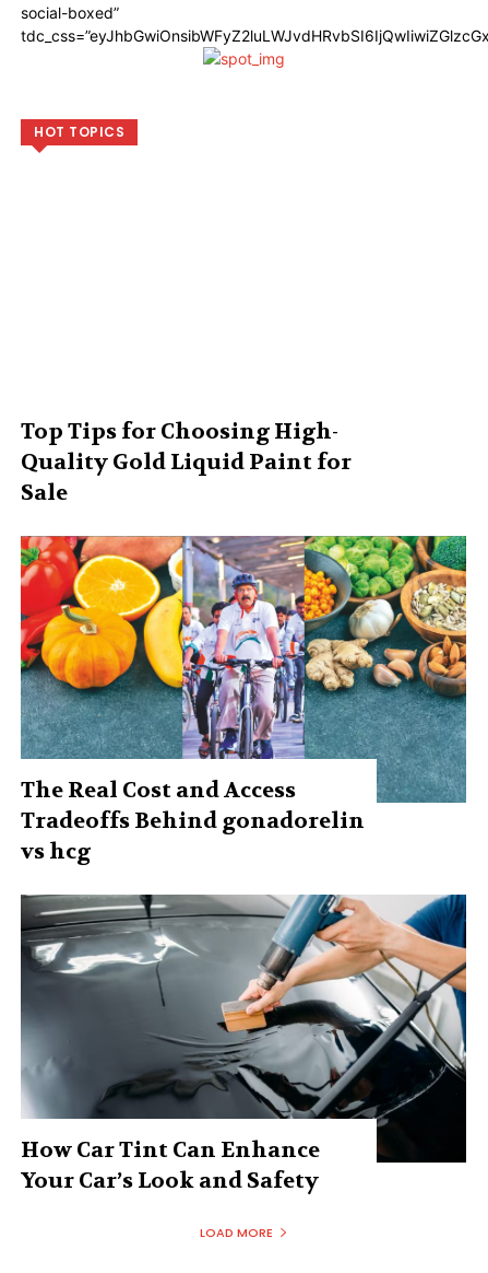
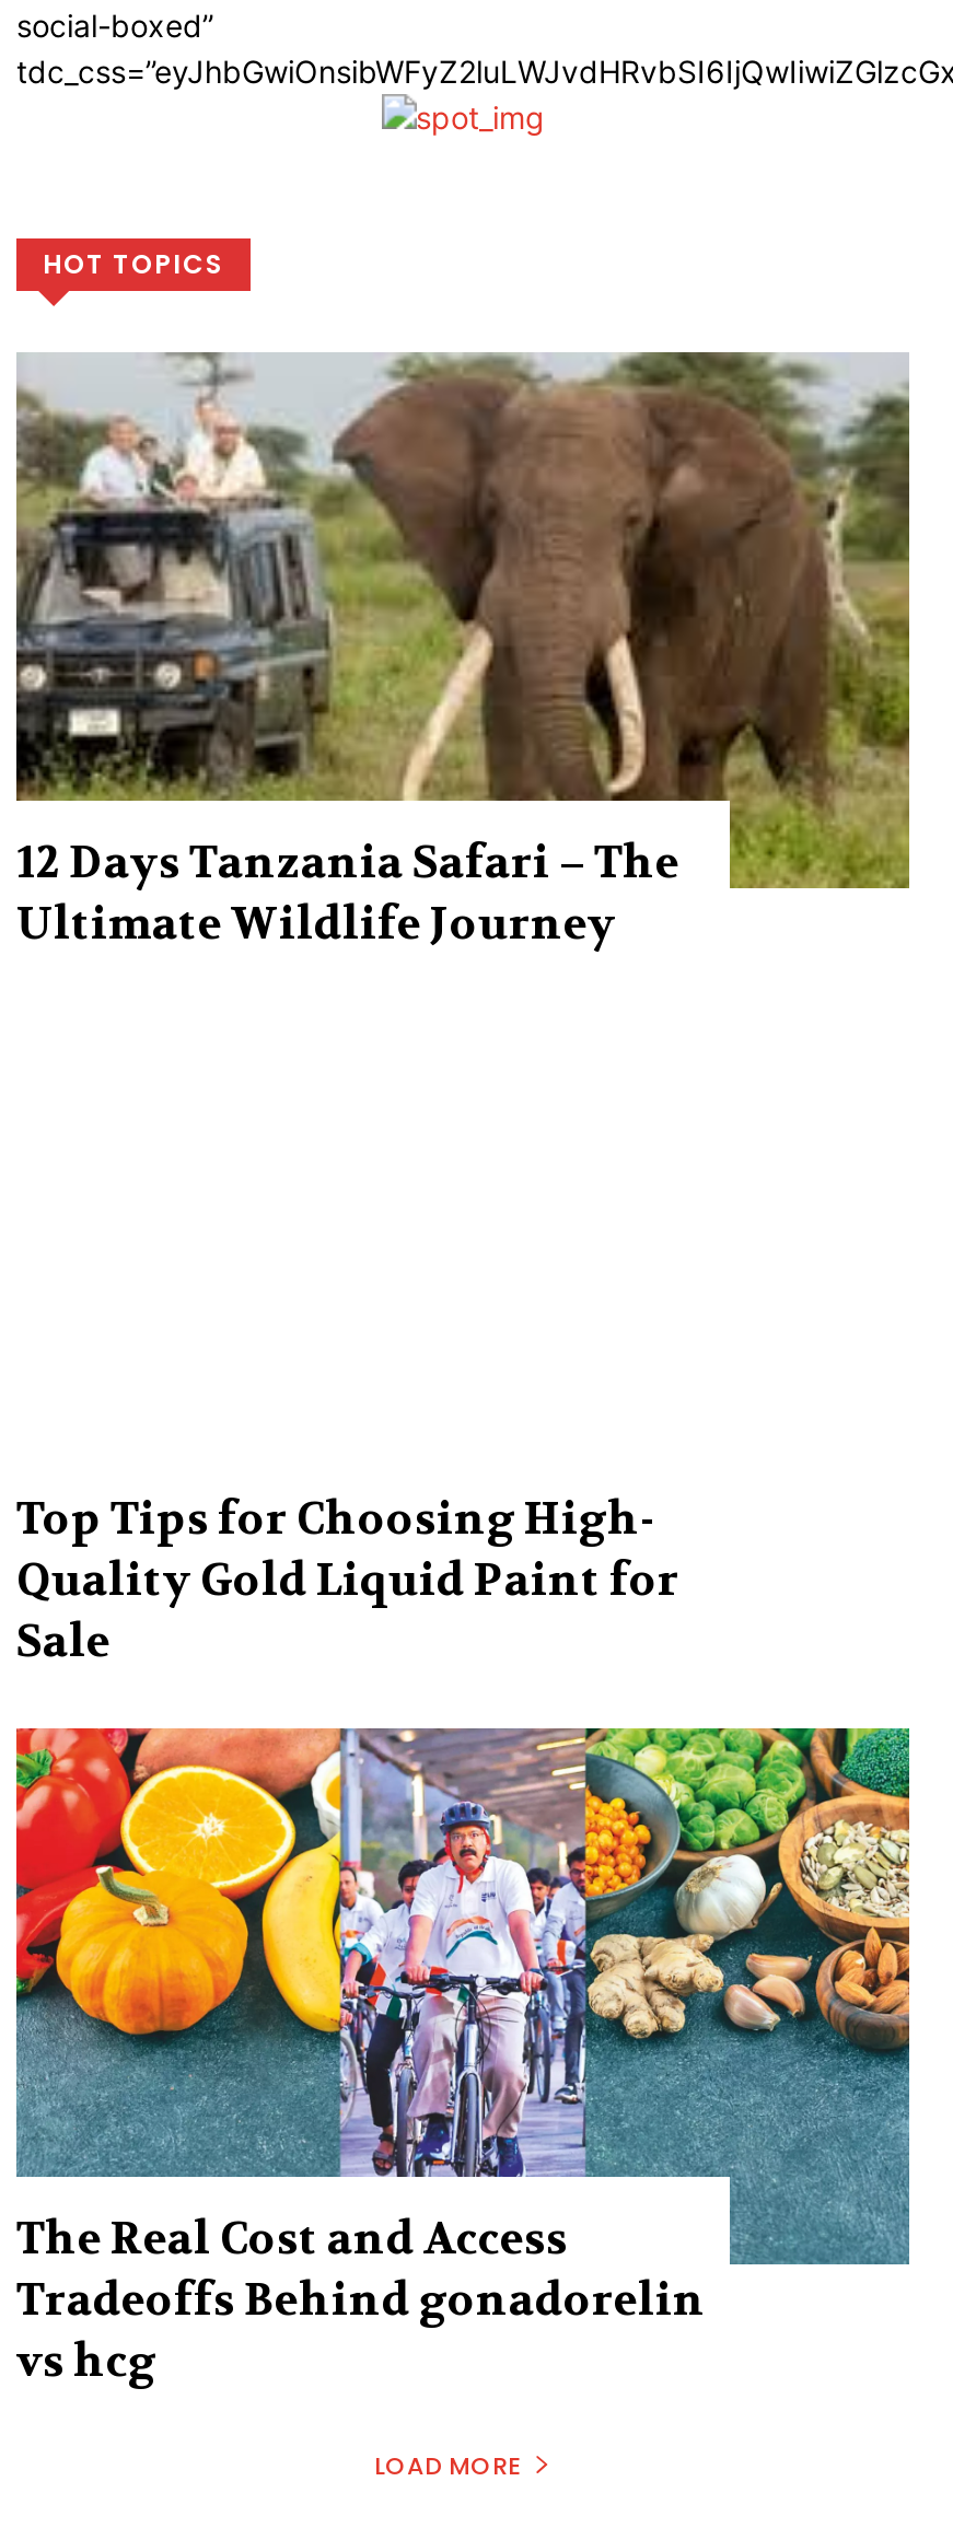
+ [image]
+ 12 Days Tanzania Safari – The
+ Ultimate Wildlife Journey

moved down: [image] | Top Tips for Choosing High- | Quality Gold Liquid Paint for | Sale | The Real Cost and Access | Tradeoffs Behind gonadorelin | vs hcg

- [image]
- How Car Tint Can Enhance
- Your Car’s Look and Safety
